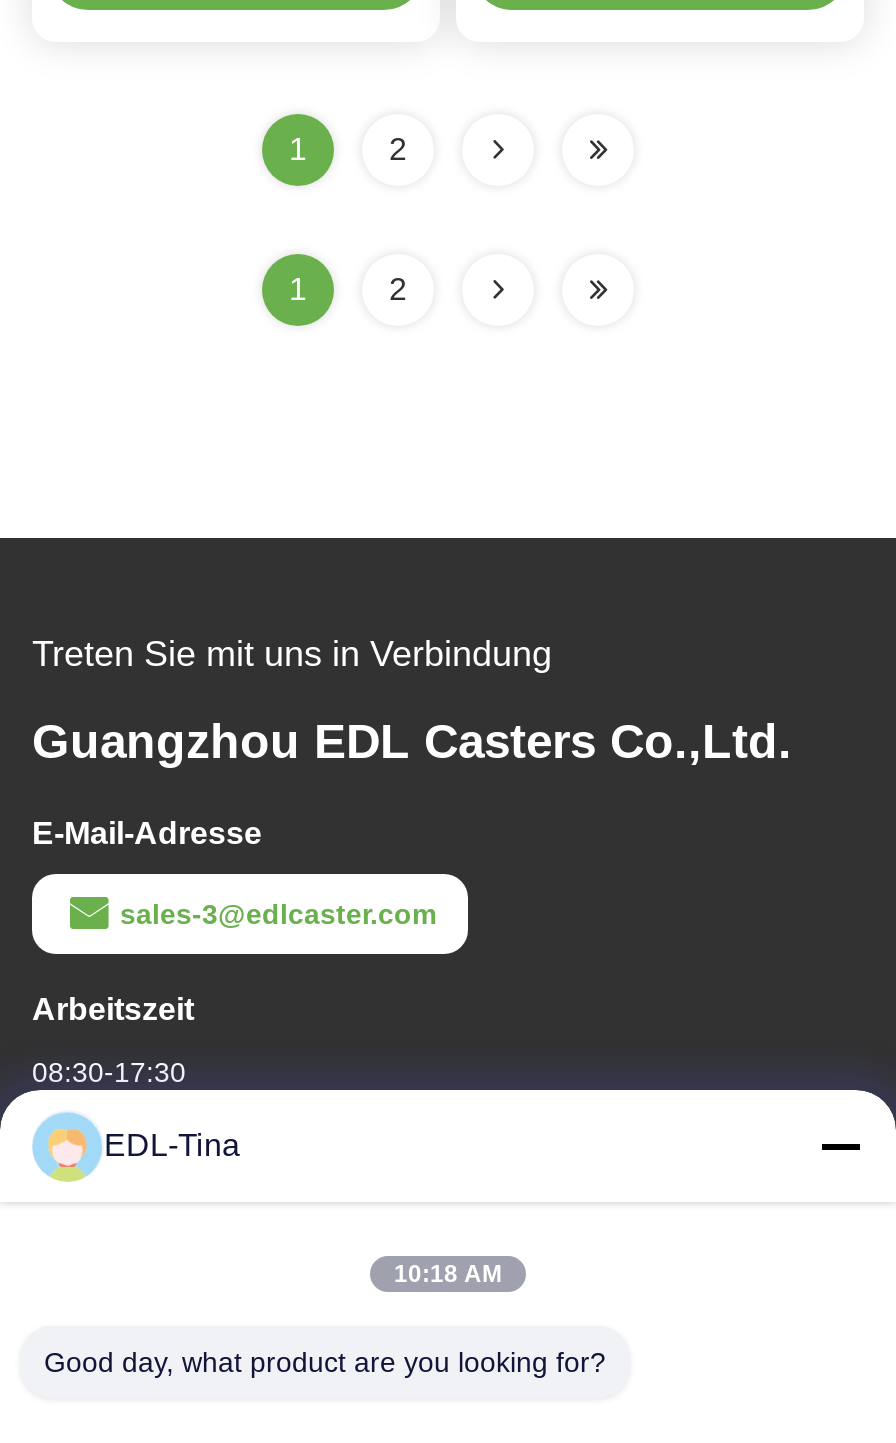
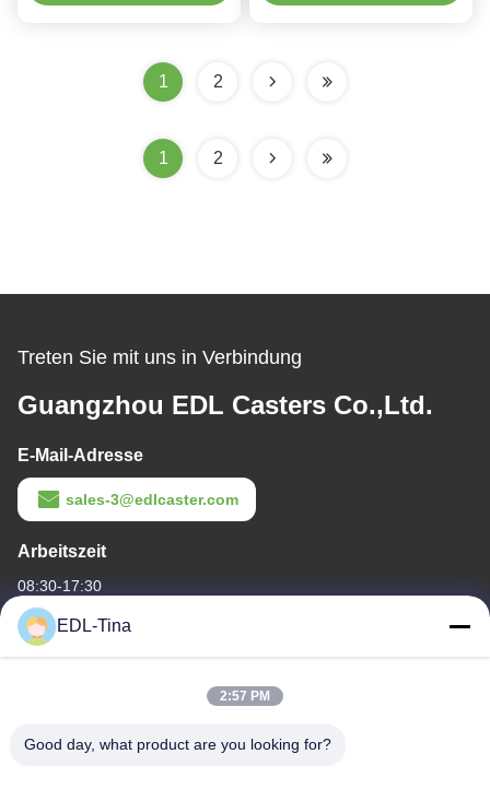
- 10:18 AM
+ 2:57 PM
